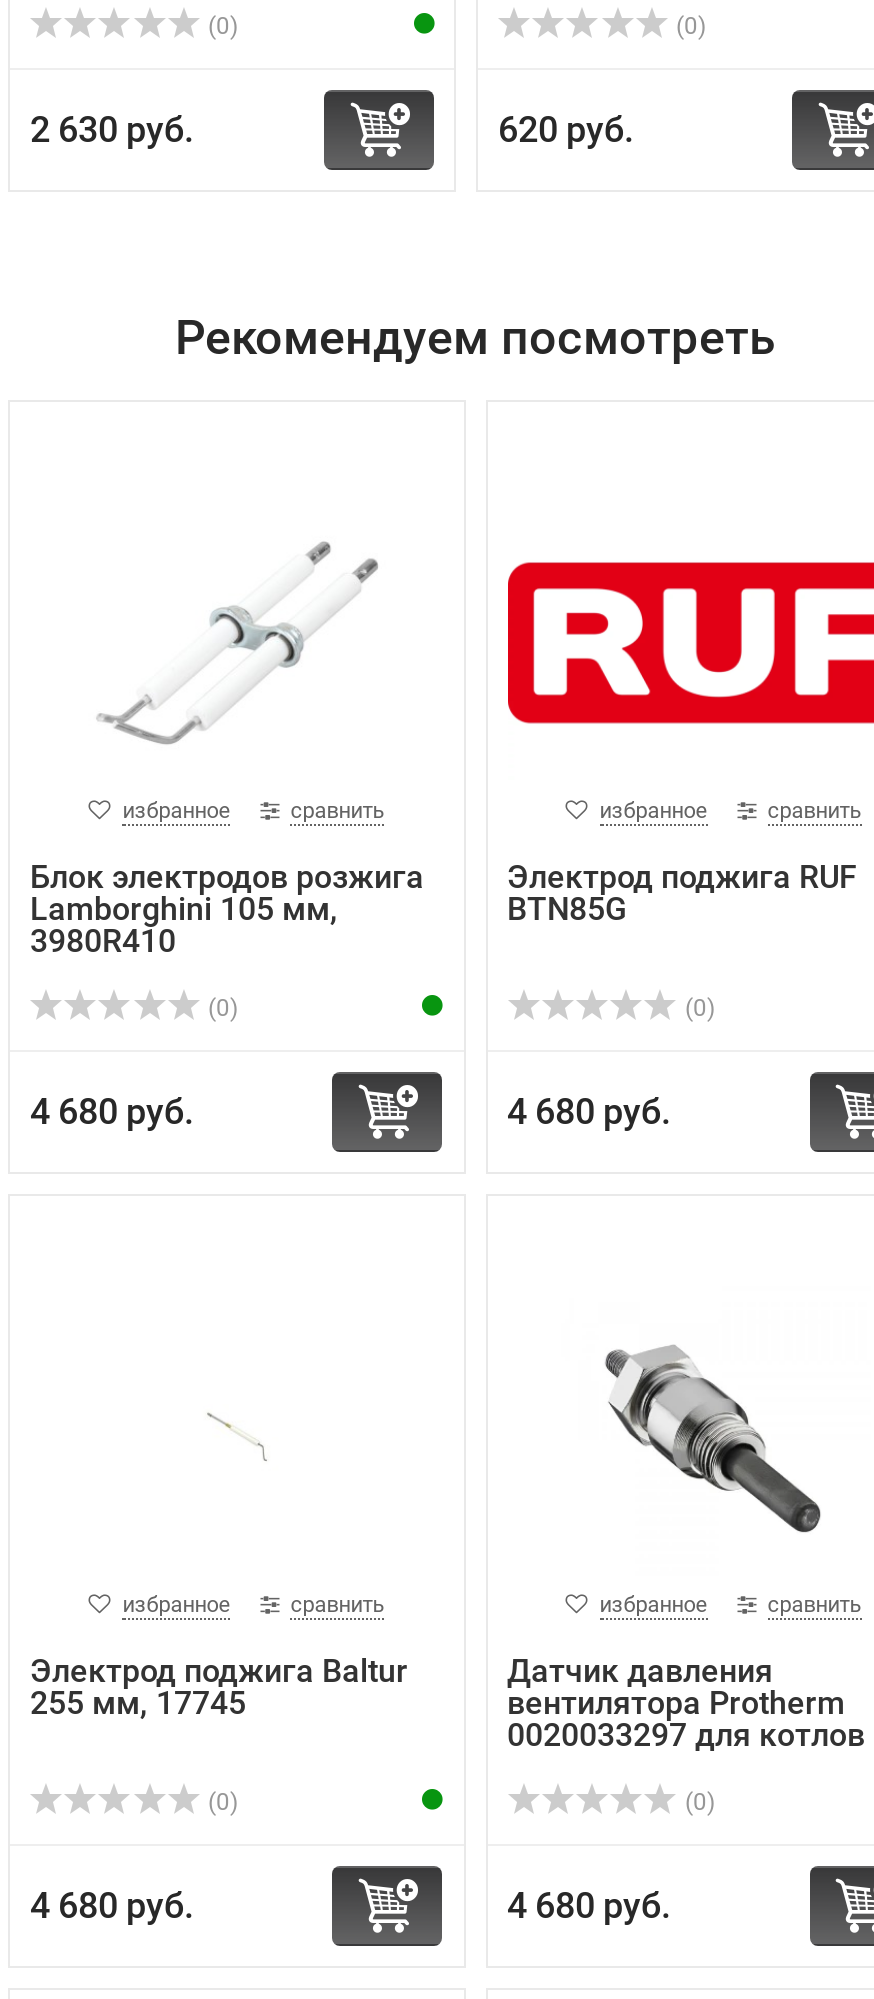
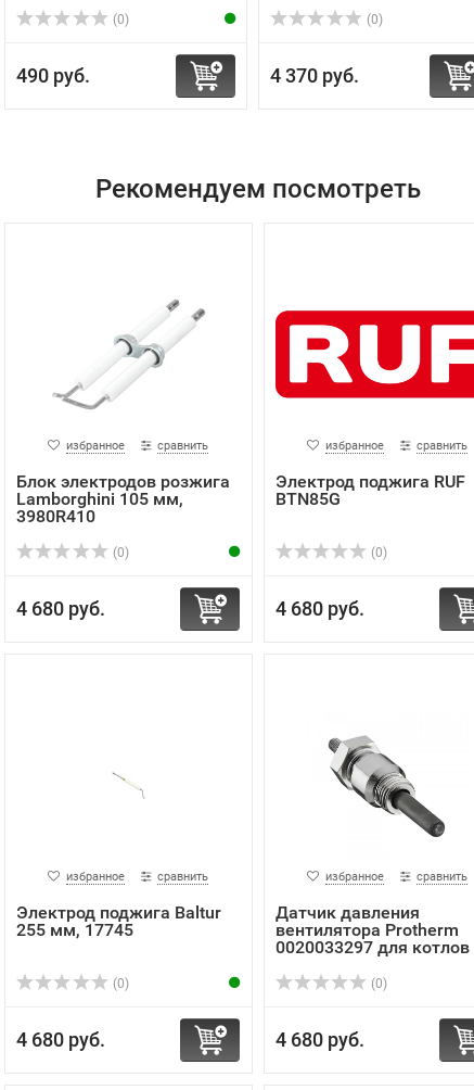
- 2 630 руб.
+ 490 руб.

- 620 руб.
+ 4 370 руб.
